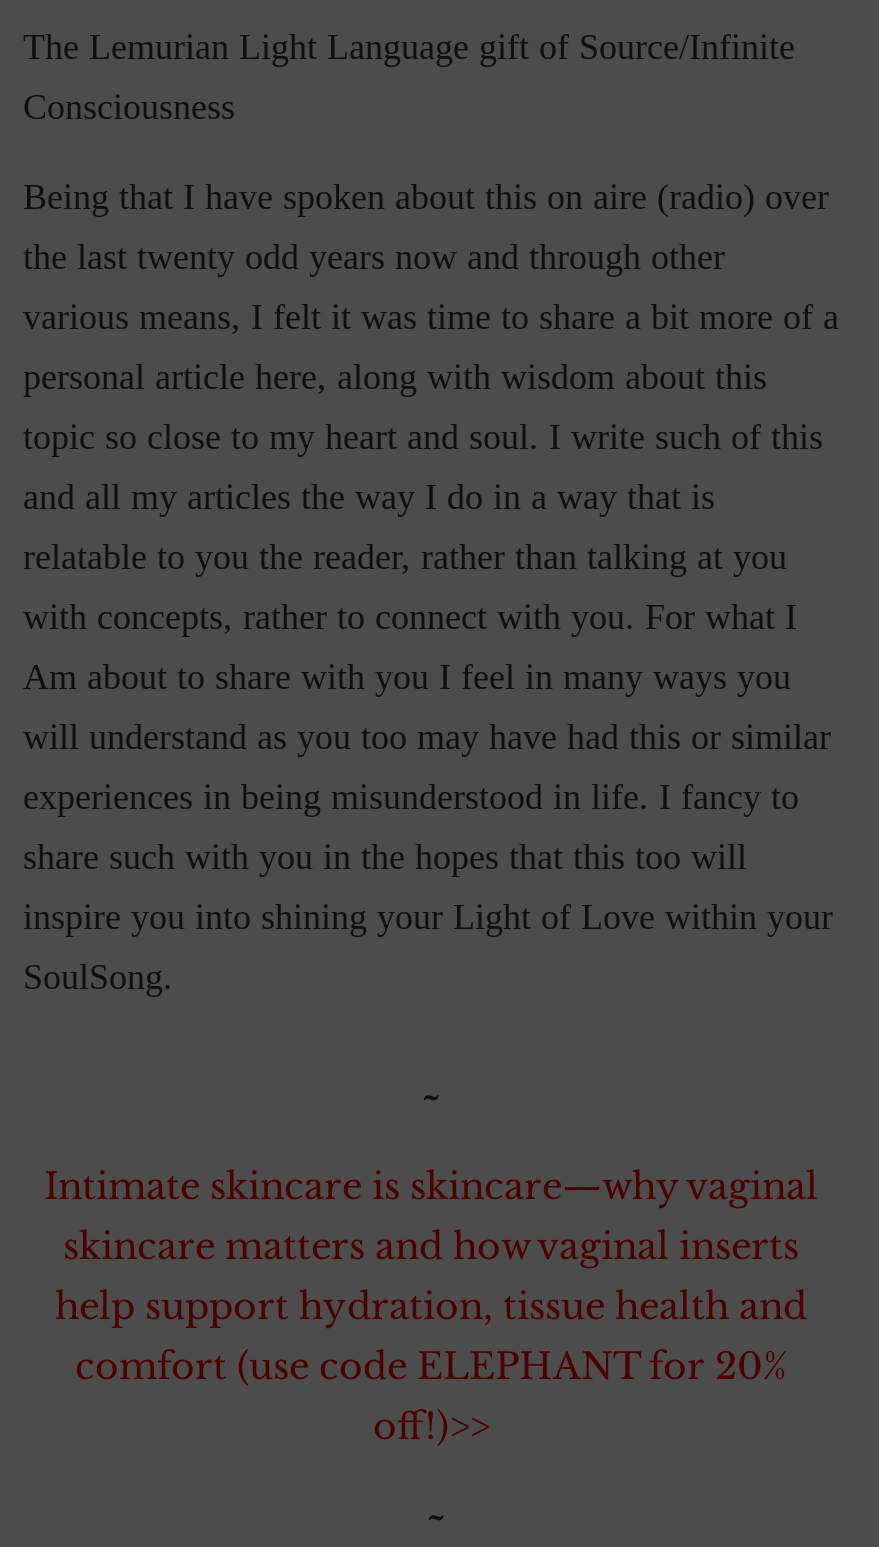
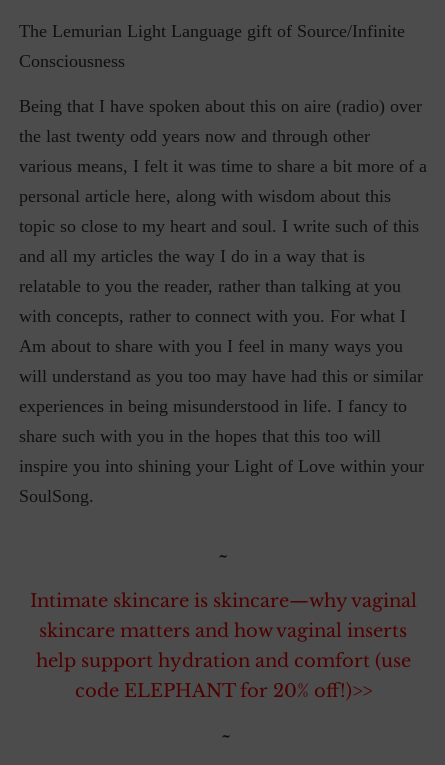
- help support hydration, tissue health and
- comfort (use code ELEPHANT for 20%
- off!)>>
+ help support hydration and comfort (use
+ code ELEPHANT for 20% off!)>>
